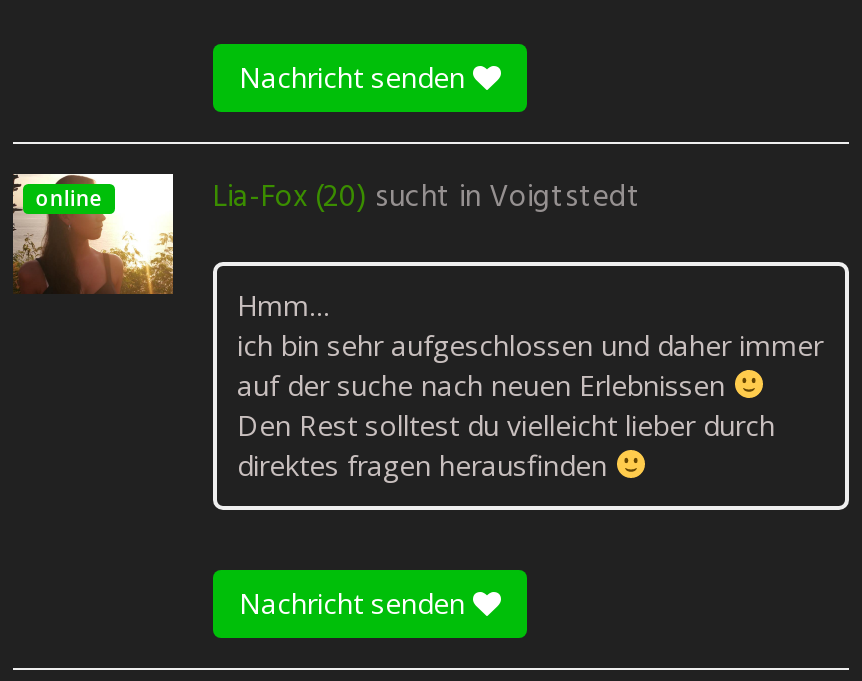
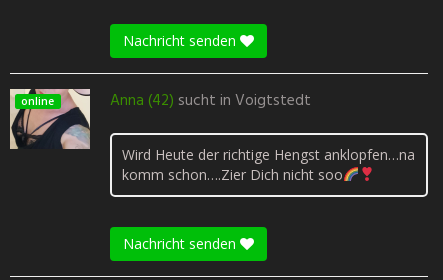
- [image]
- Lia-Fox (20) sucht in Voigtstedt
+ [image]
+ Anna (42) sucht in Voigtstedt

- Hmm…
- ich bin sehr aufgeschlossen und daher immer
- auf der suche nach neuen Erlebnissen
- Den Rest solltest du vielleicht lieber durch
- direktes fragen herausfinden
+ Wird Heute der richtige Hengst anklopfen…na
+ komm schon….Zier Dich nicht soo
